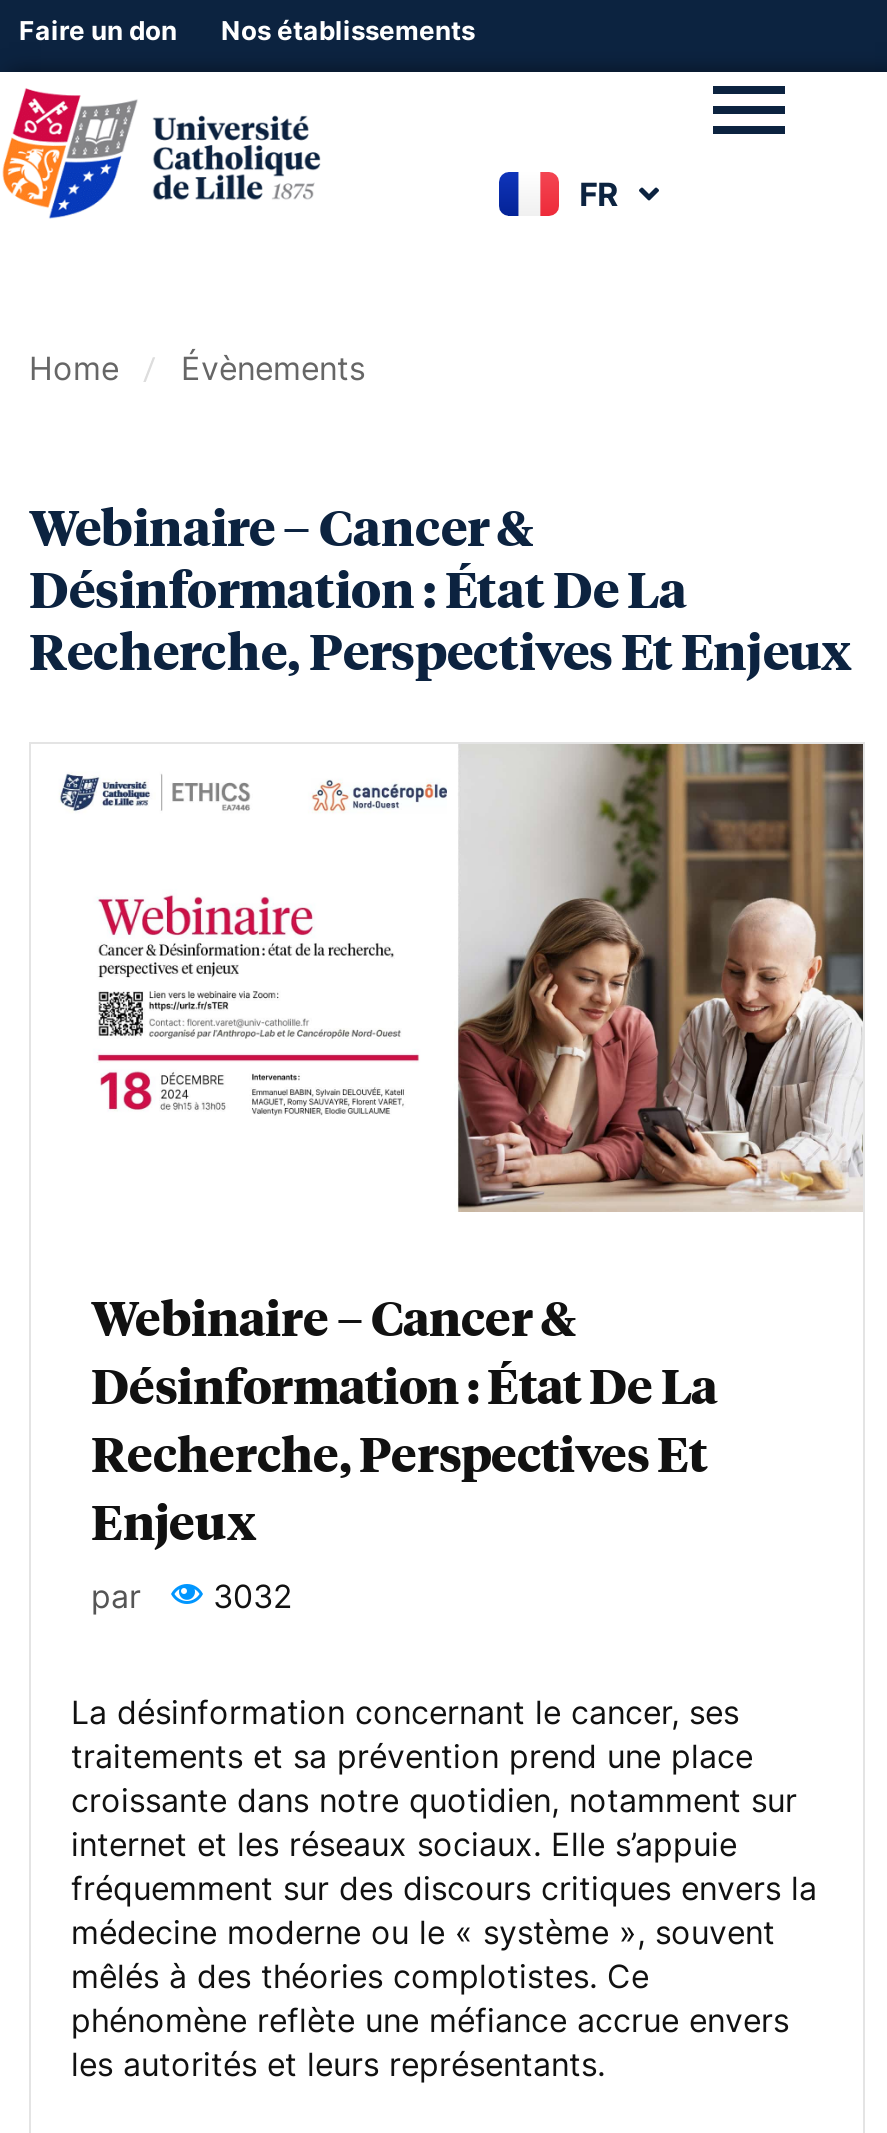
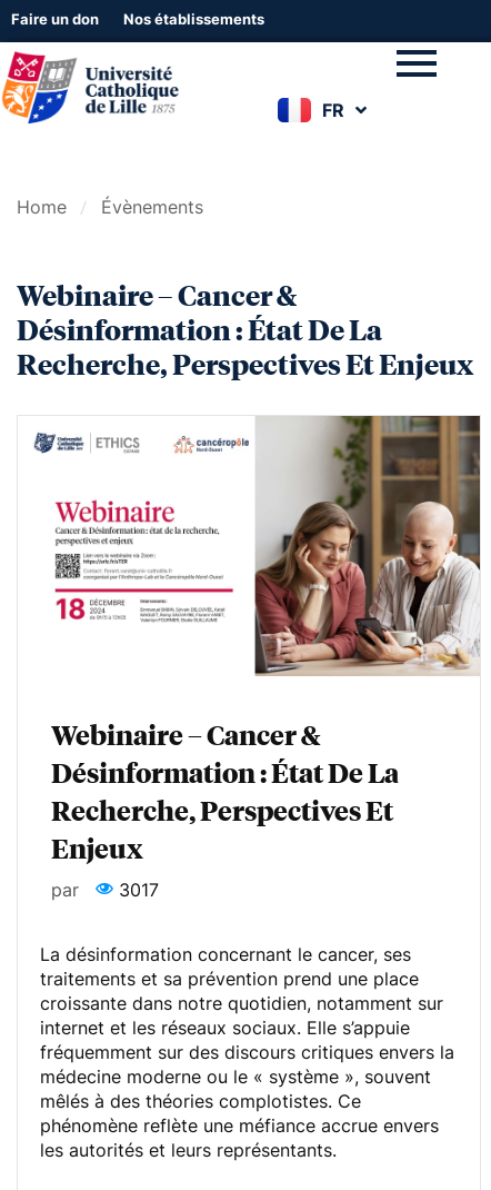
- par 3032
+ par 3017
